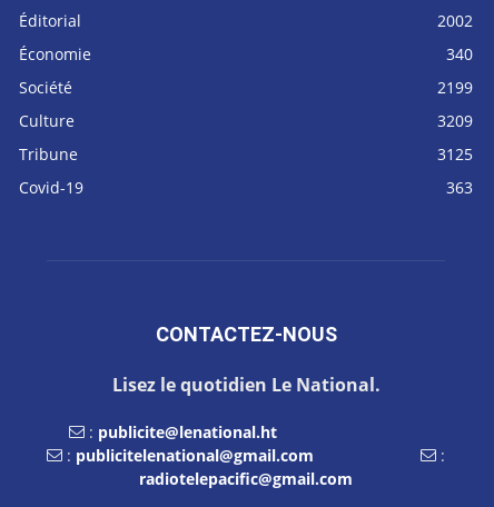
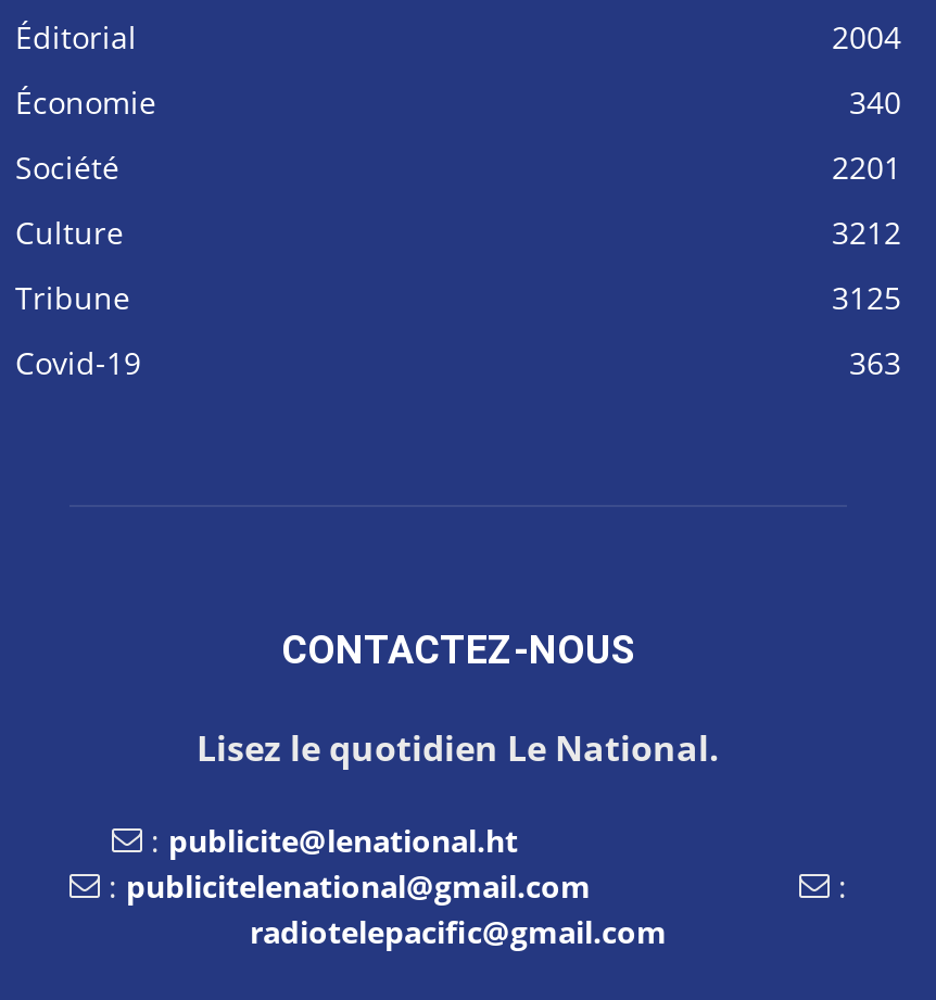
- 2002
+ 2004

- 2199
+ 2201

- 3209
+ 3212
